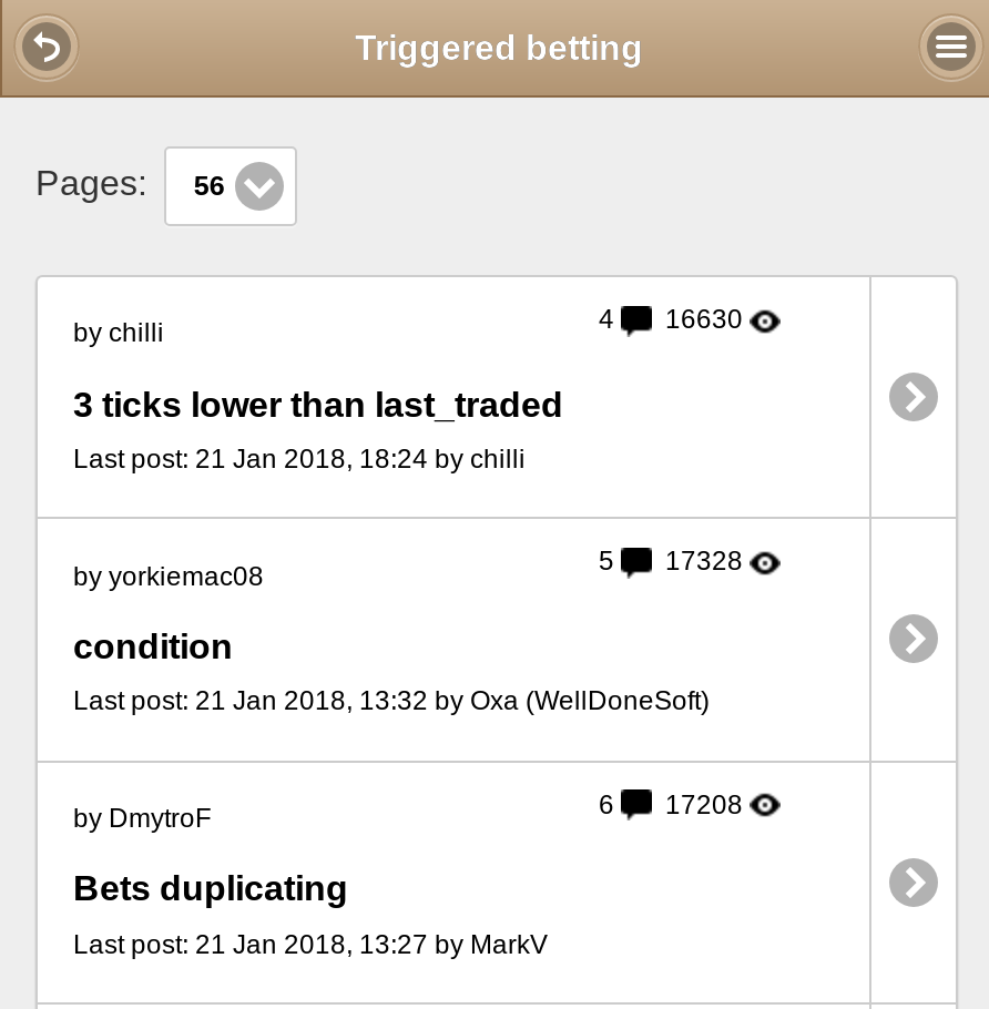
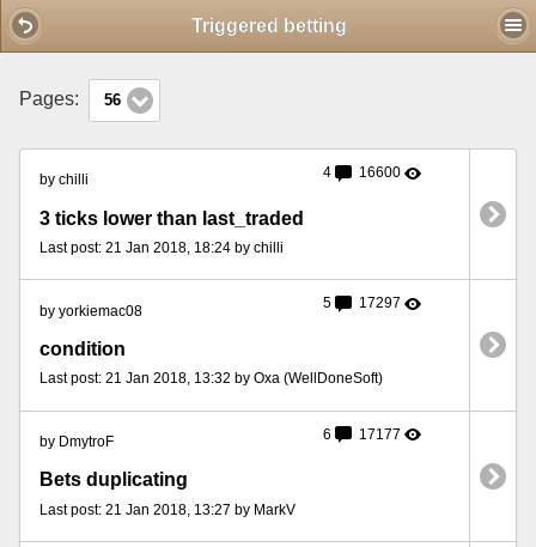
- 4 16630
+ 4 16600

- 5 17328
+ 5 17297

- 6 17208
+ 6 17177
